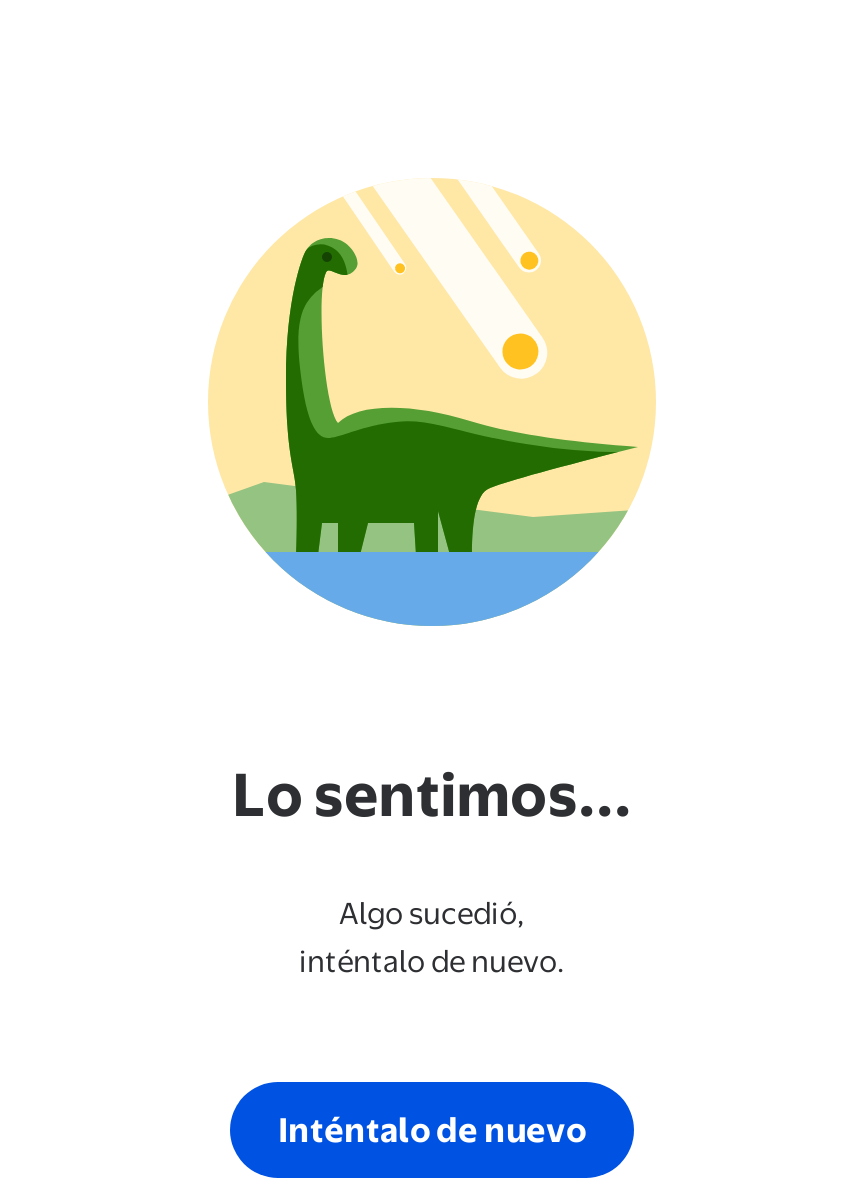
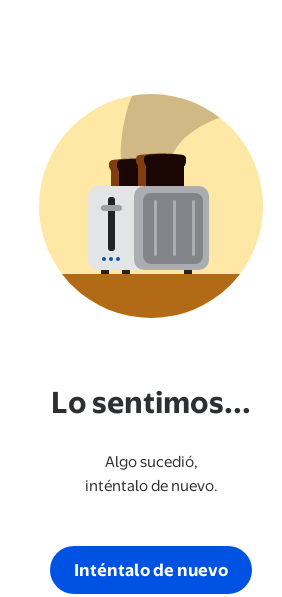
- [image]
+ [image]
